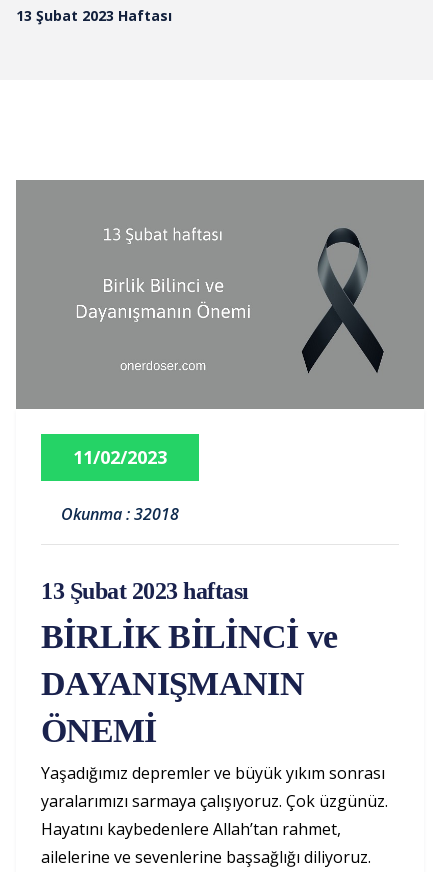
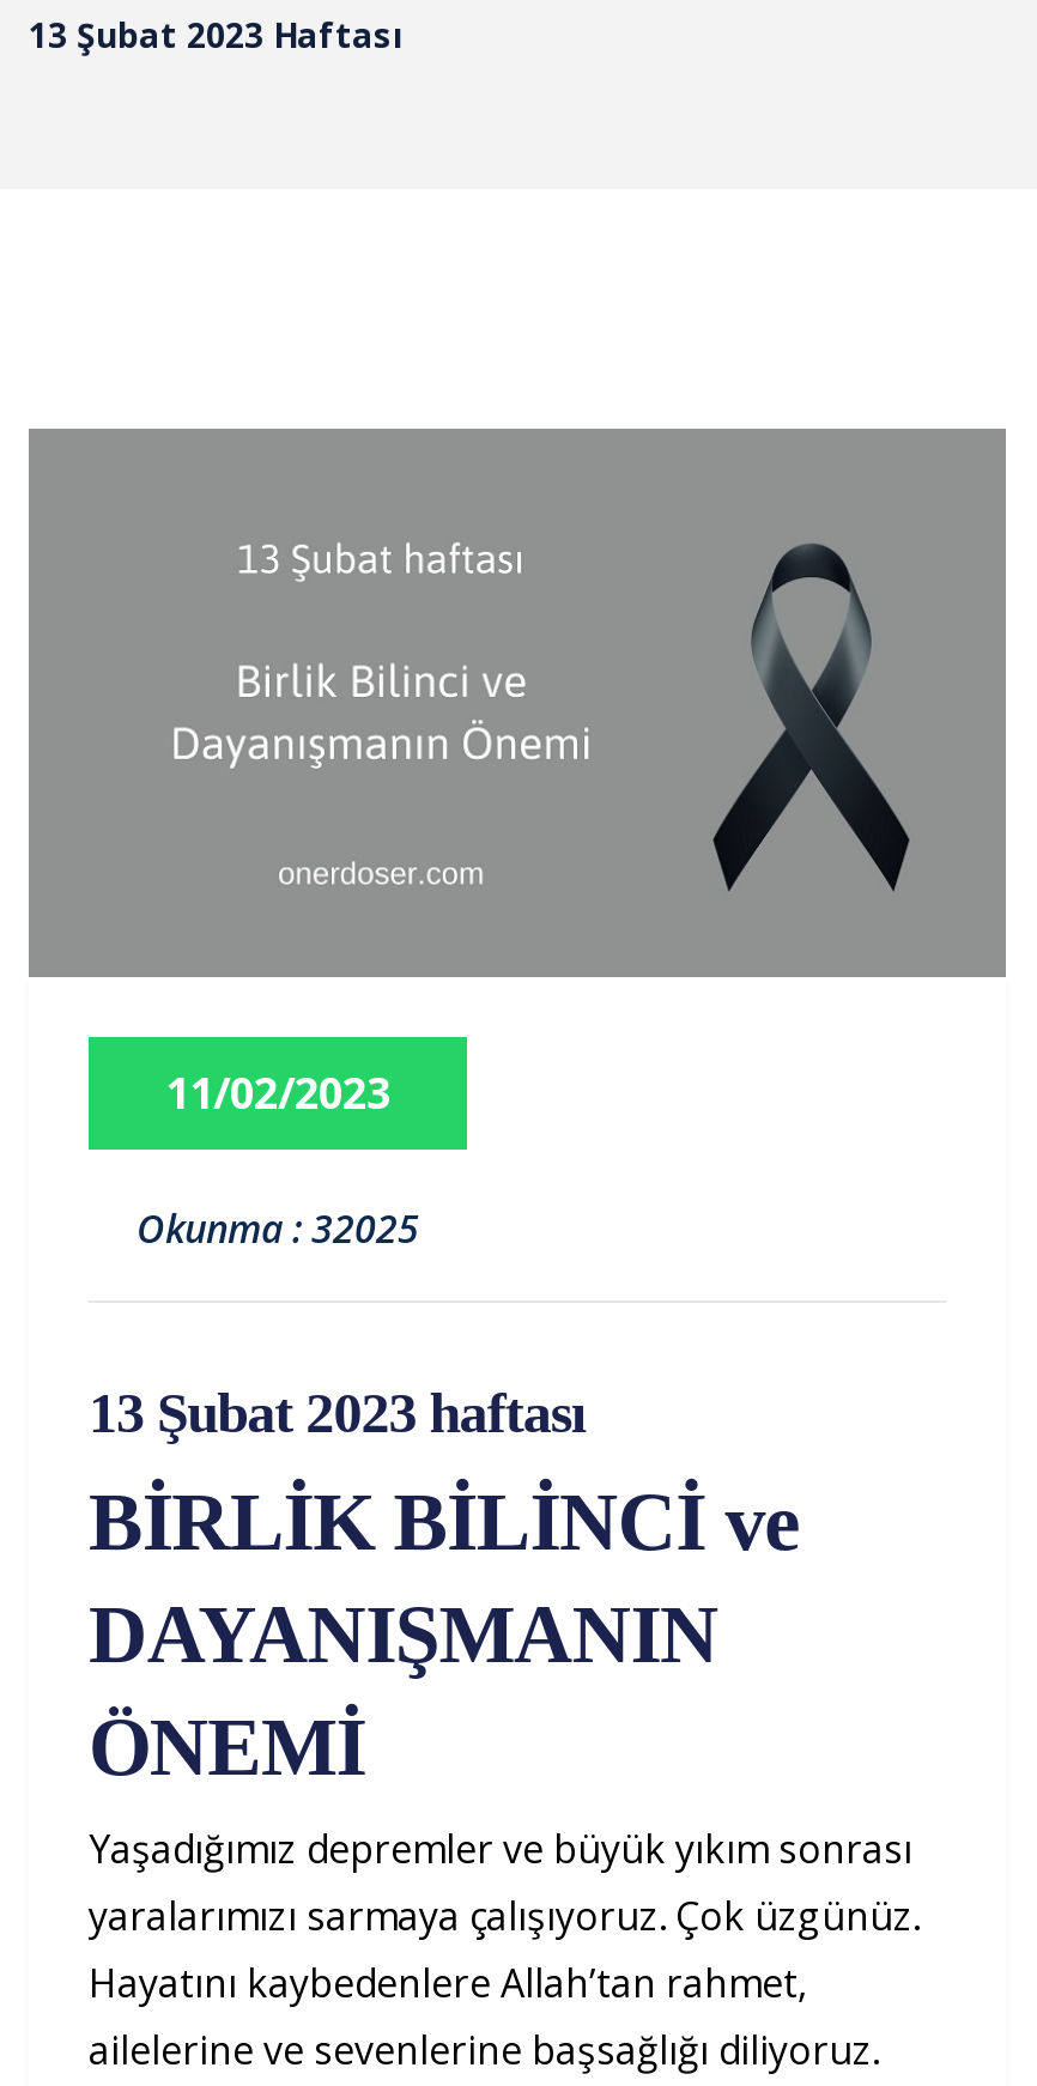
- Okunma : 32018
+ Okunma : 32025
